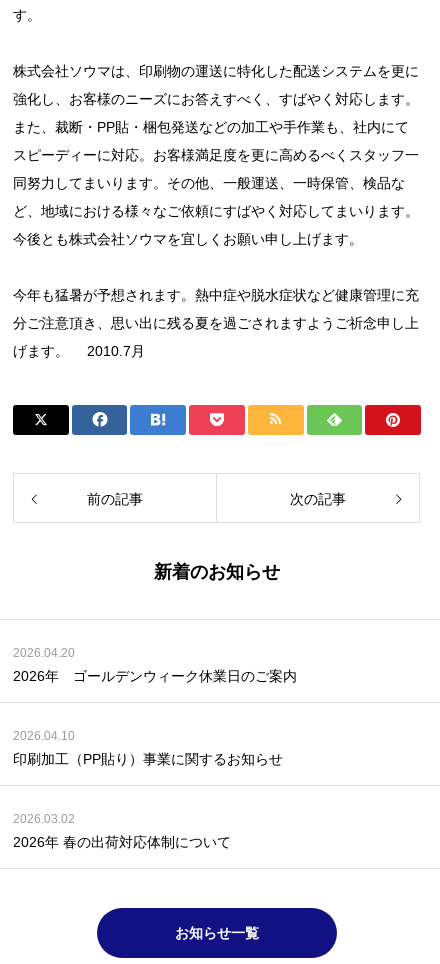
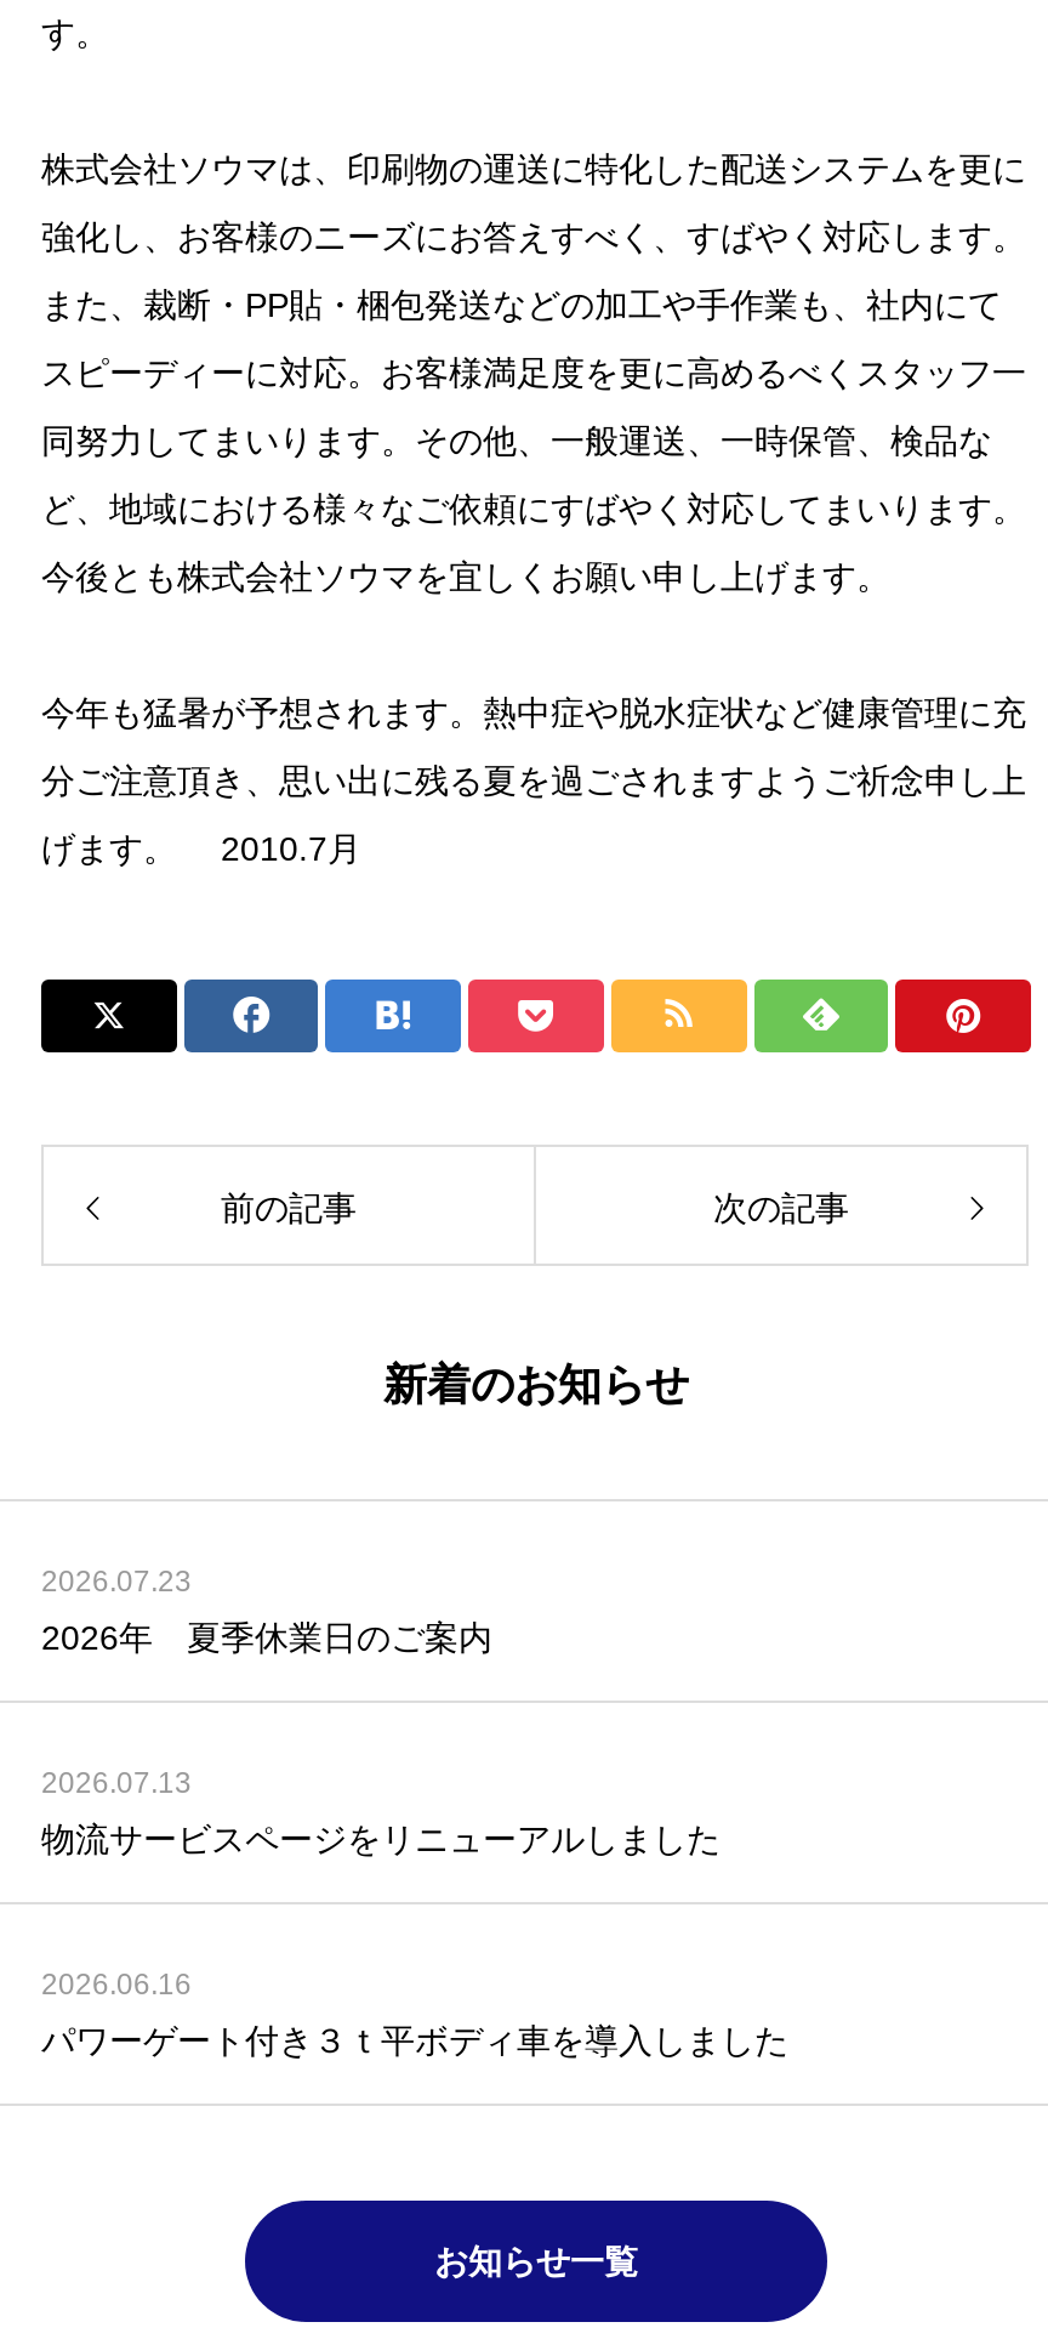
- 2026.04.20
+ 2026.07.23

- 2026年 ゴールデンウィーク休業日のご案内
+ 2026年 夏季休業日のご案内

- 2026.04.10
+ 2026.07.13

- 印刷加工（PP貼り）事業に関するお知らせ
+ 物流サービスページをリニューアルしました

- 2026.03.02
+ 2026.06.16

- 2026年 春の出荷対応体制について
+ パワーゲート付き３ｔ平ボディ車を導入しました
